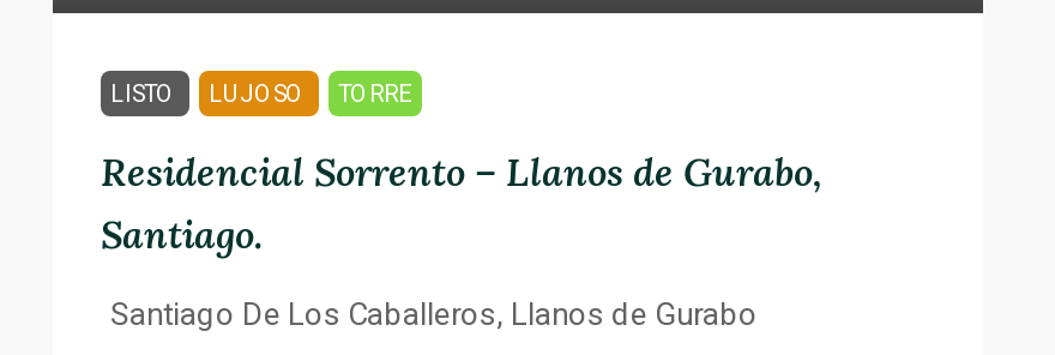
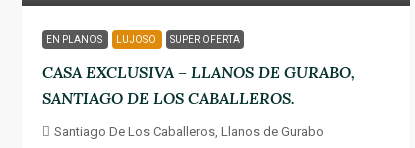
- LISTO
+ EN PLANOS

- TORRE
+ SUPER OFERTA

- Residencial Sorrento – Llanos de Gurabo,
- Santiago.
+ CASA EXCLUSIVA – LLANOS DE GURABO,
+ SANTIAGO DE LOS CABALLEROS.
